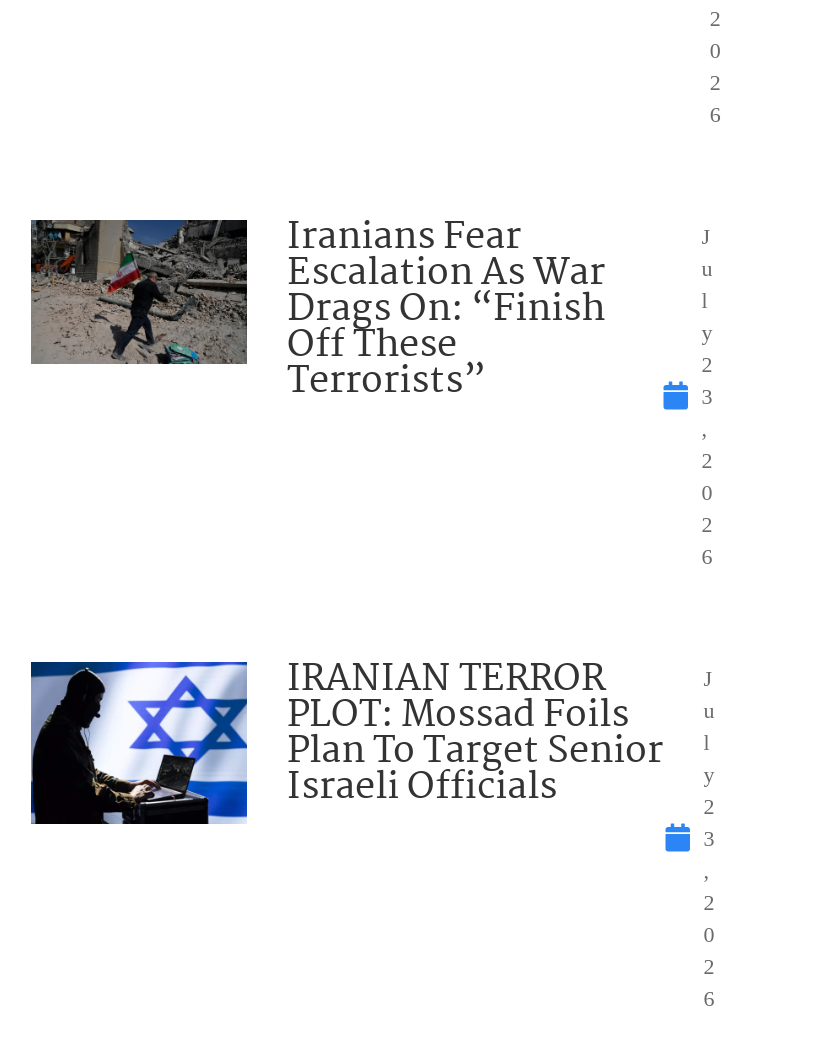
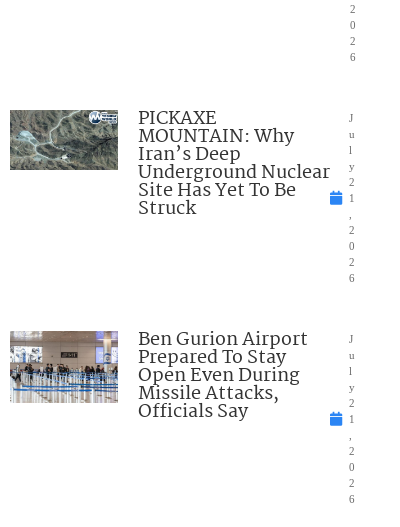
- [image]
- Iranians Fear
- Escalation As War
- Drags On: “Finish
- Off These
- Terrorists”
+ [image]
+ PICKAXE
+ MOUNTAIN: Why
+ Iran’s Deep
+ Underground Nuclear
+ Site Has Yet To Be
+ Struck

- 3
+ 1

- [image]
- IRANIAN TERROR
- PLOT: Mossad Foils
- Plan To Target Senior
- Israeli Officials
+ [image]
+ Ben Gurion Airport
+ Prepared To Stay
+ Open Even During
+ Missile Attacks,
+ Officials Say

- 3
+ 1
